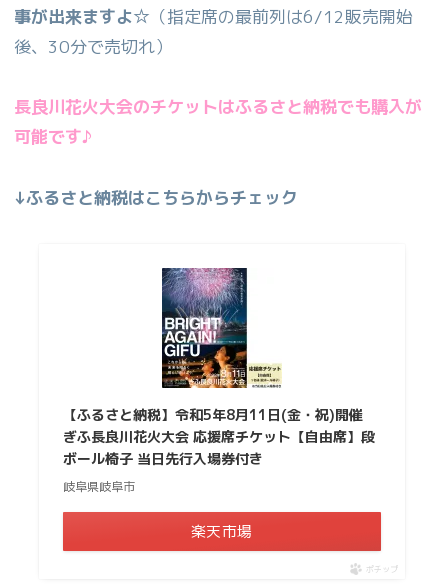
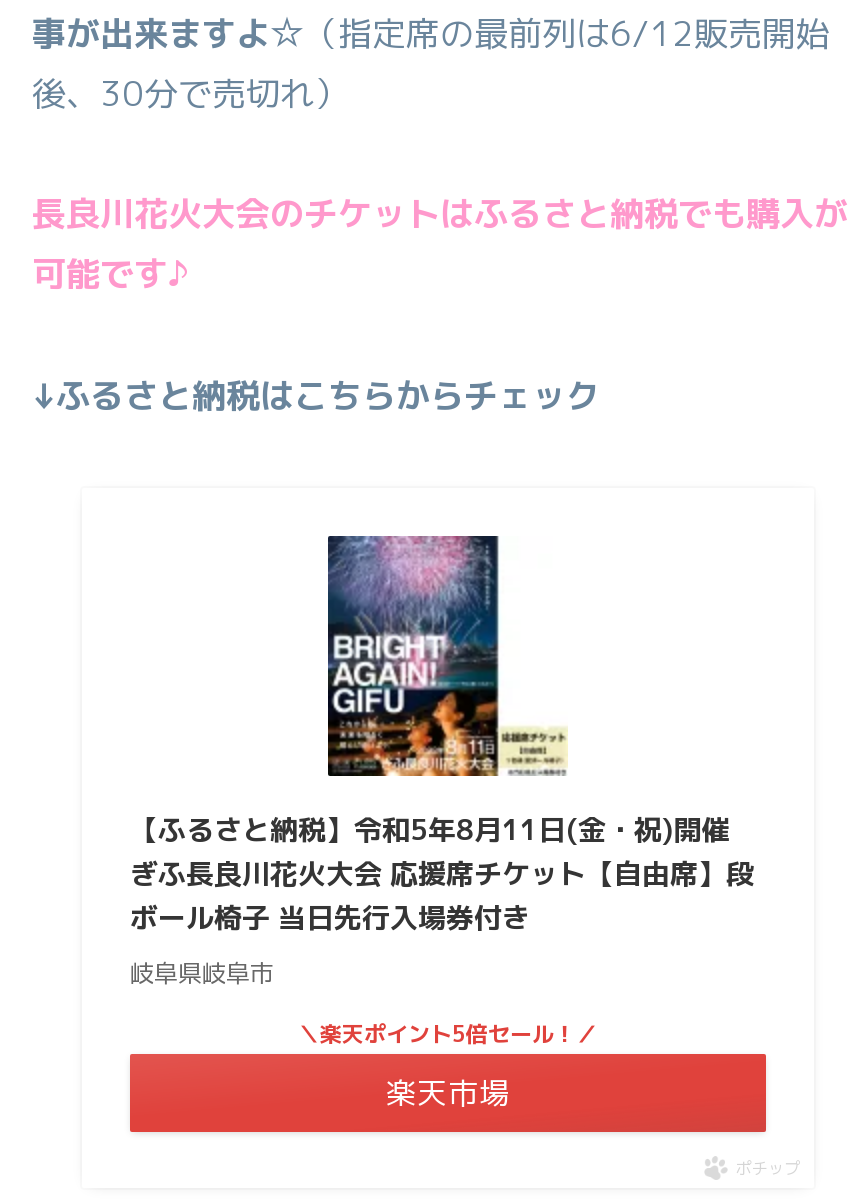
+ ＼楽天ポイント5倍セール！／
